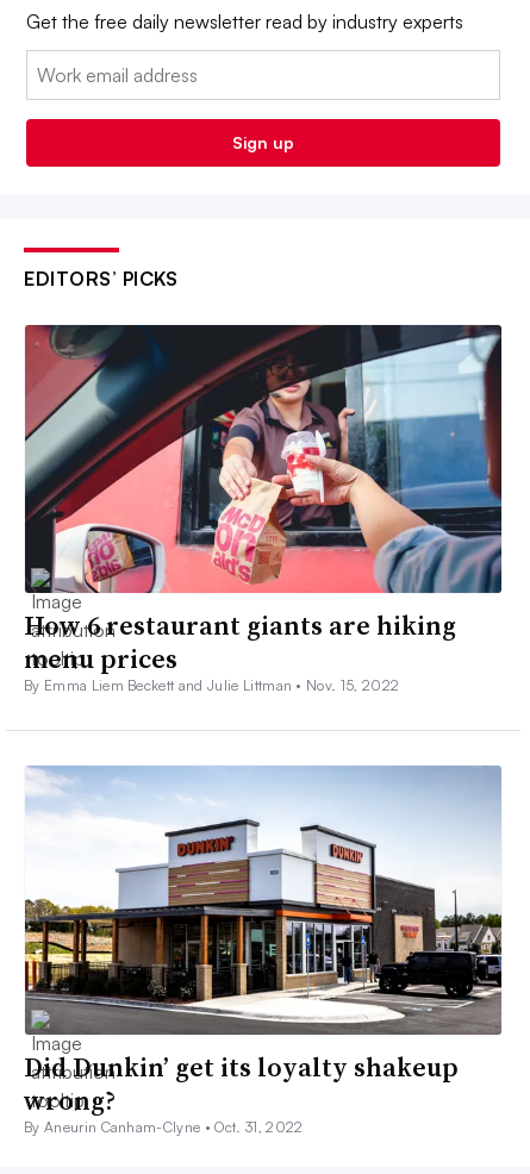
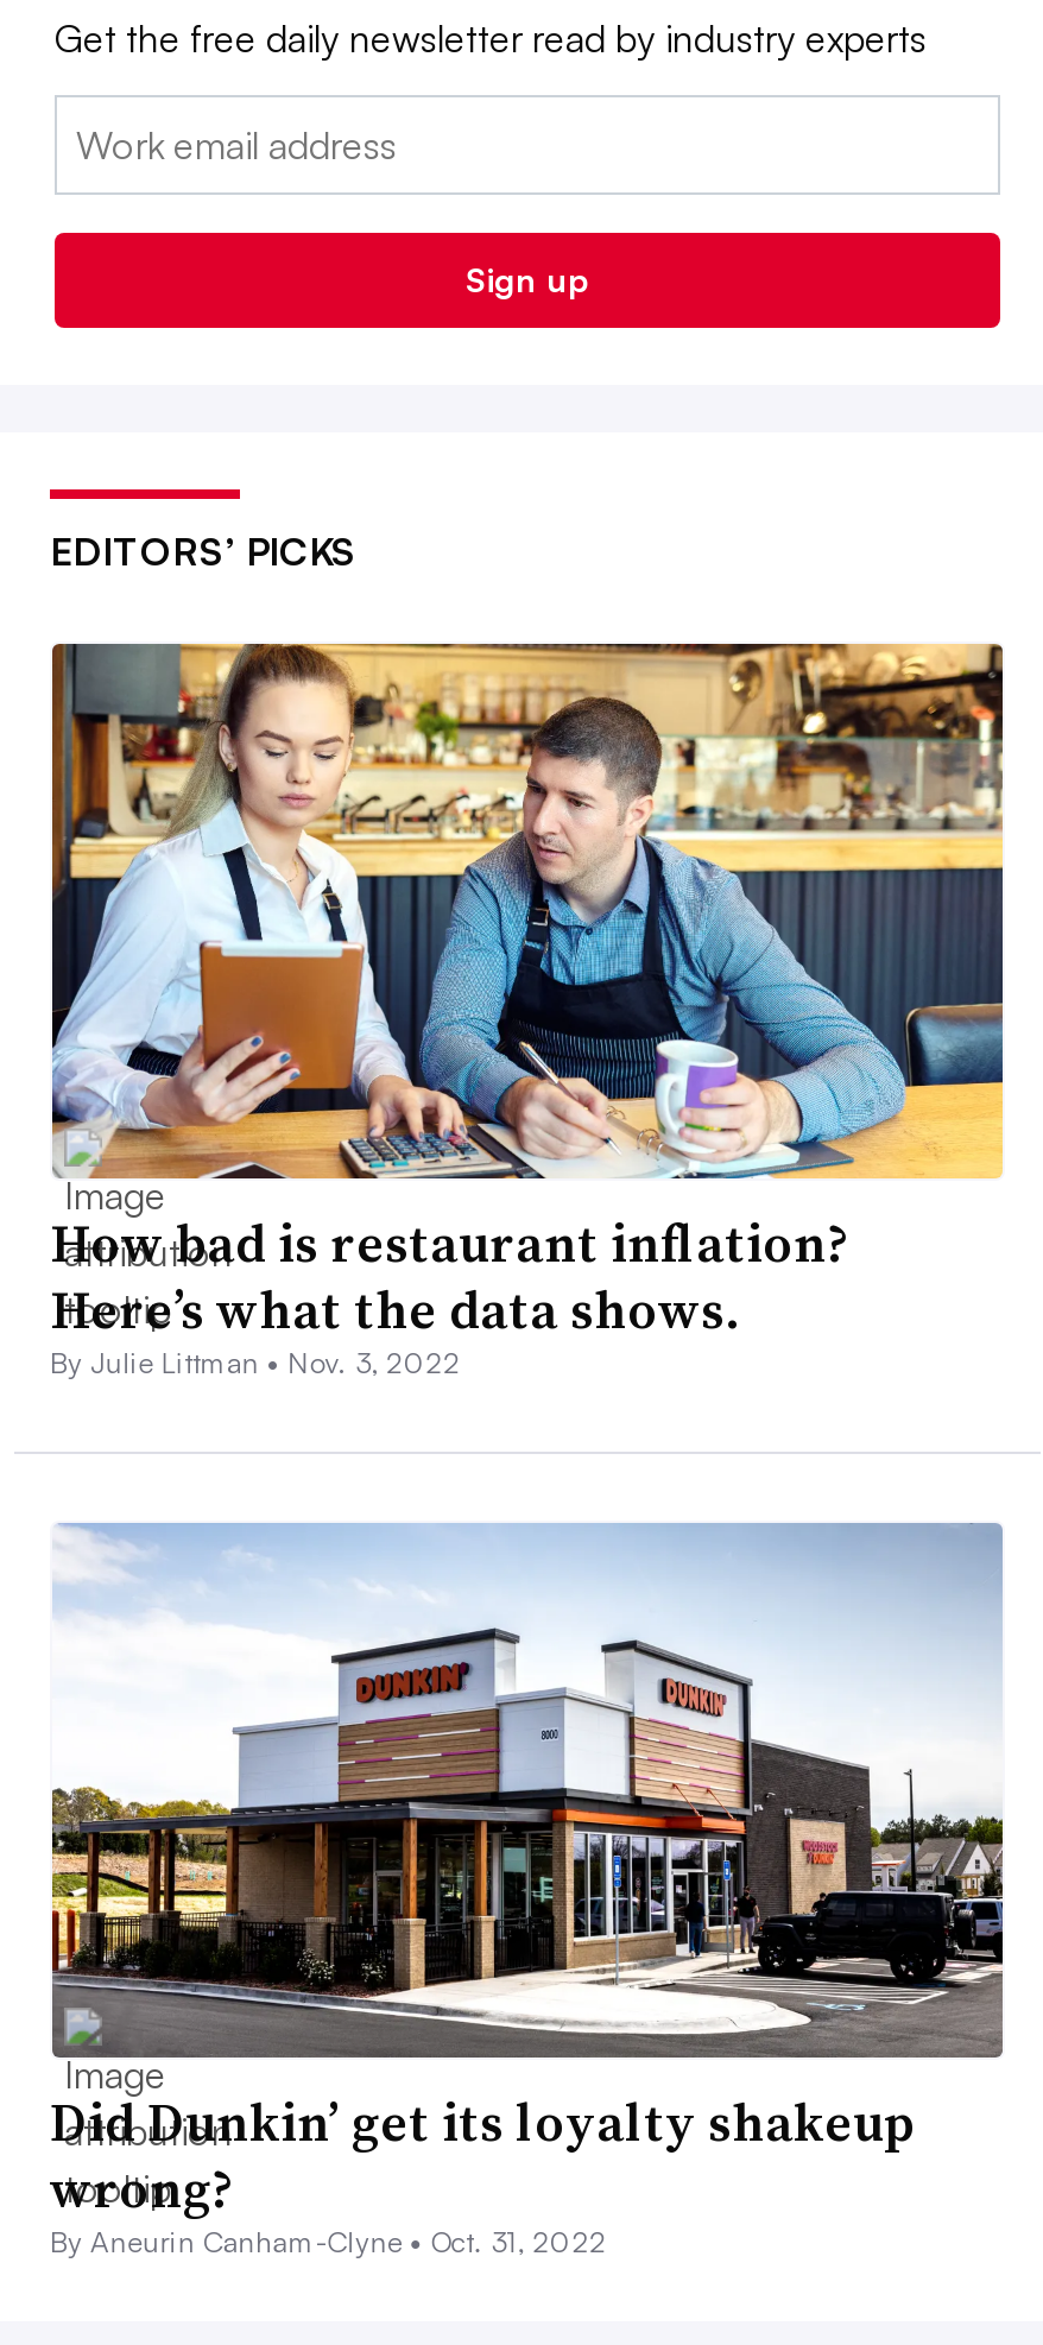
- [image]
- How 6 restaurant giants are hiking
- menu prices
- By Emma Liem Beckett and Julie Littman • Nov. 15, 2022
+ [image]
+ How bad is restaurant inflation?
+ Here’s what the data shows.
+ By Julie Littman • Nov. 3, 2022
